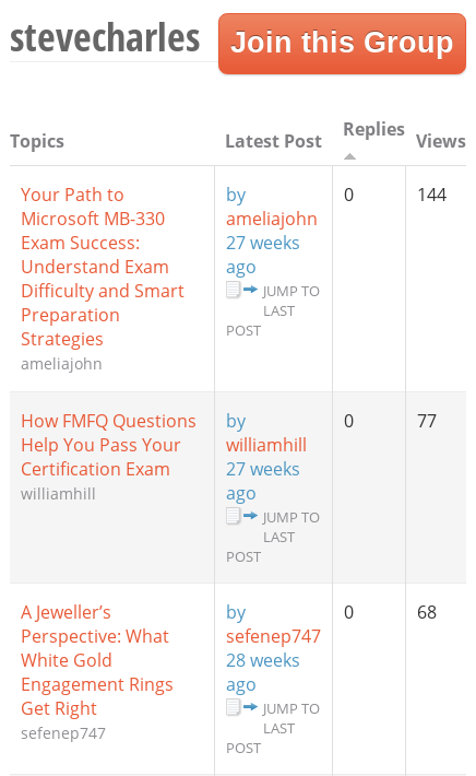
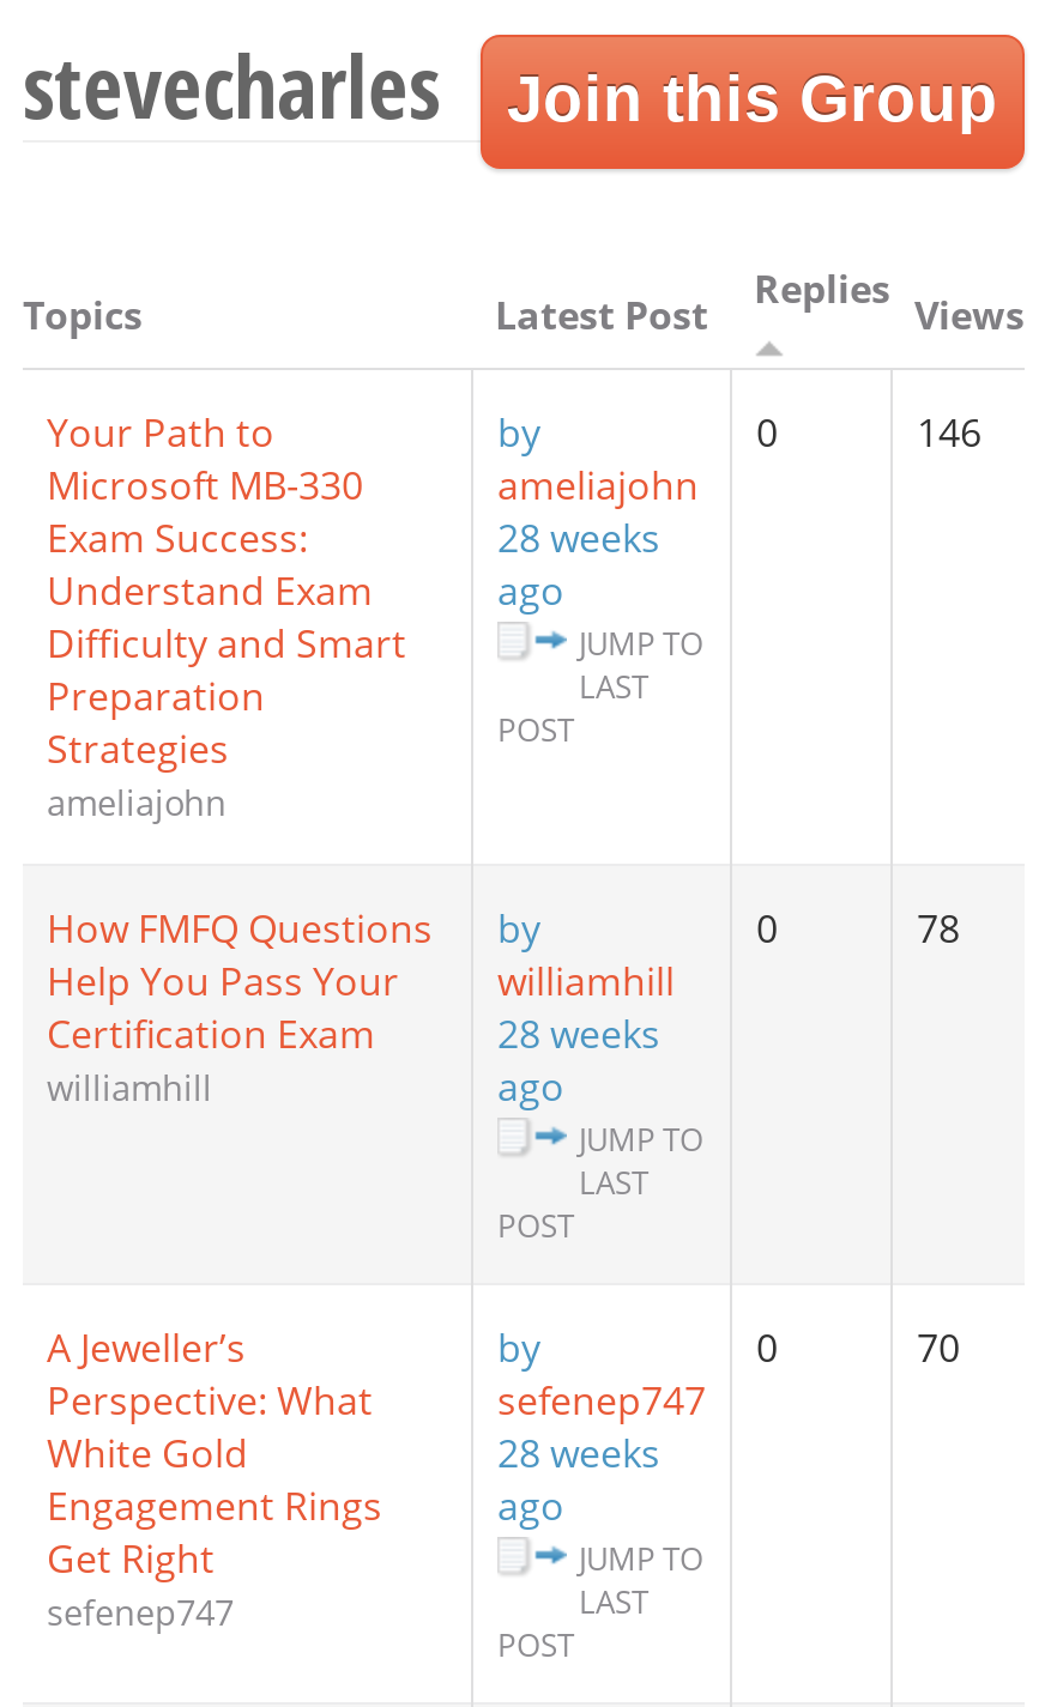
- 144
+ 146

- 27 weeks
+ 28 weeks

- 77
+ 78

- 27 weeks
+ 28 weeks

- 68
+ 70
